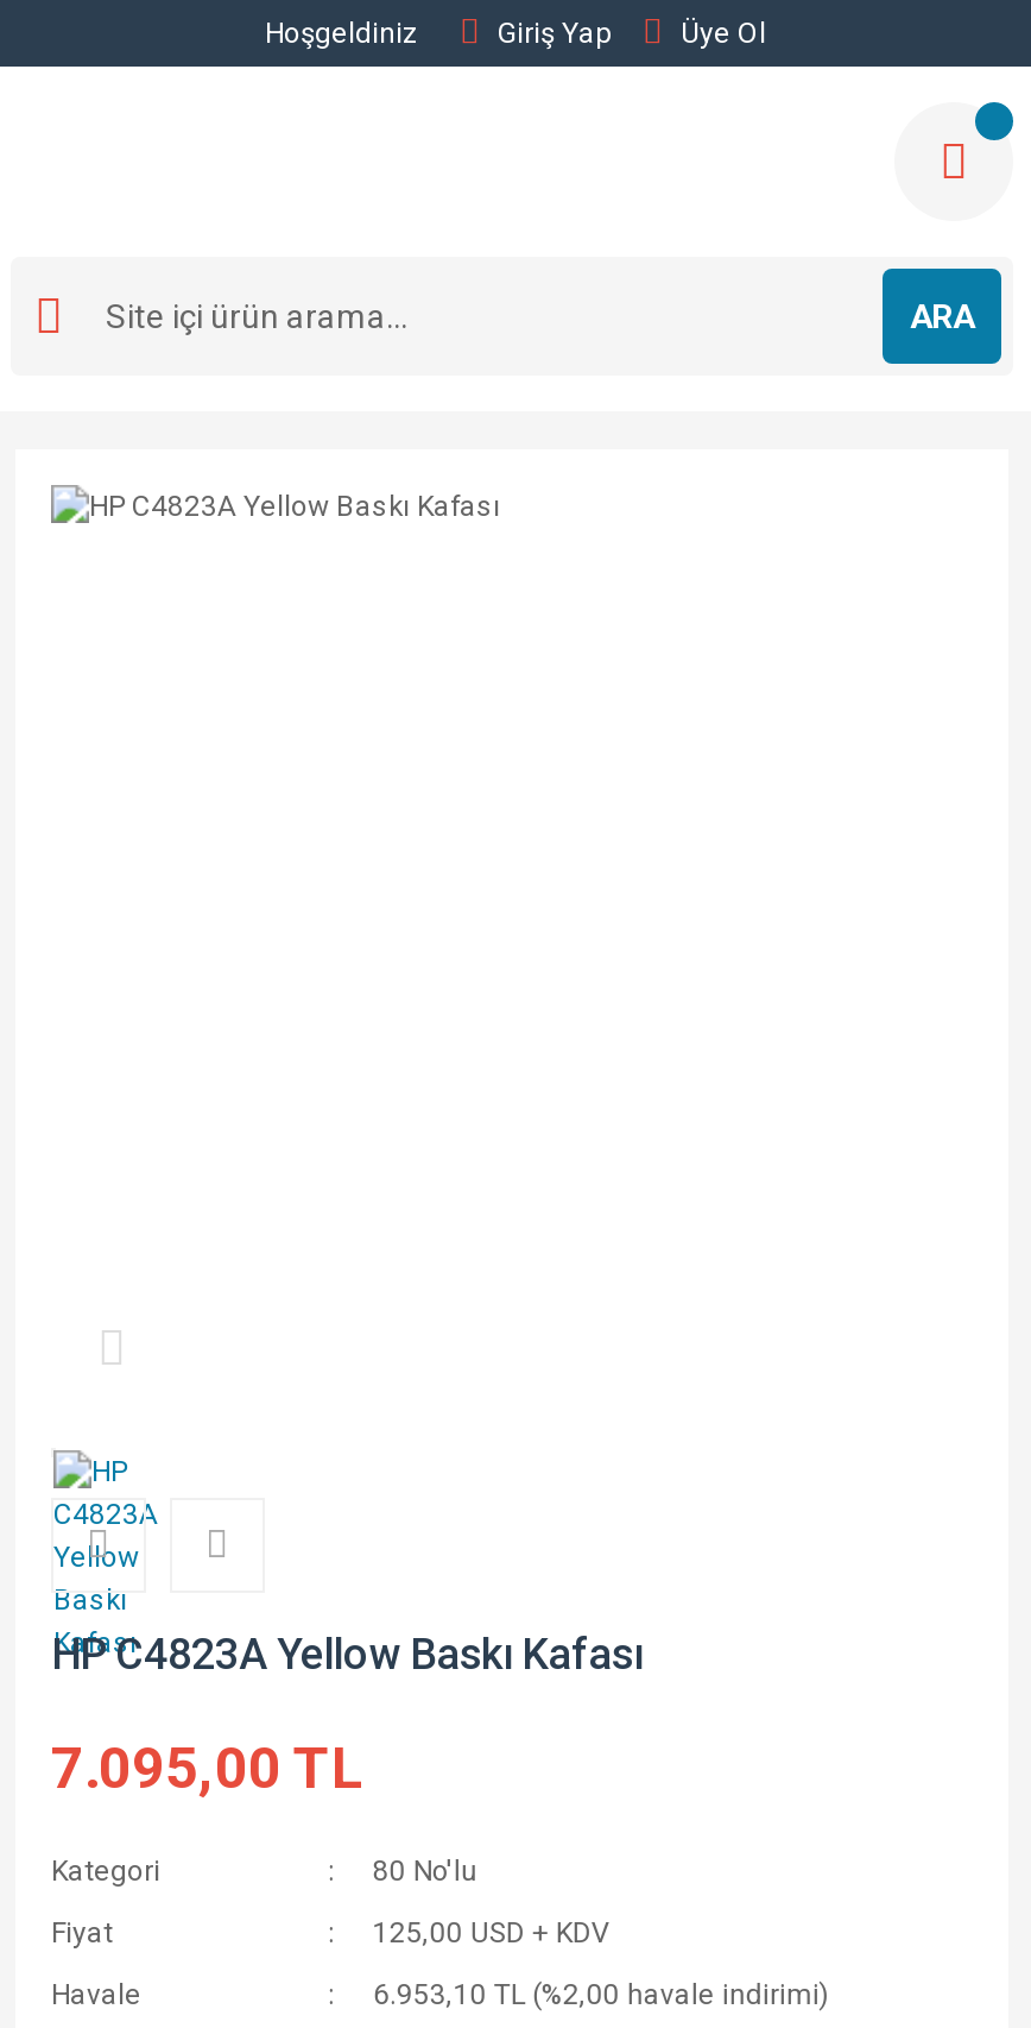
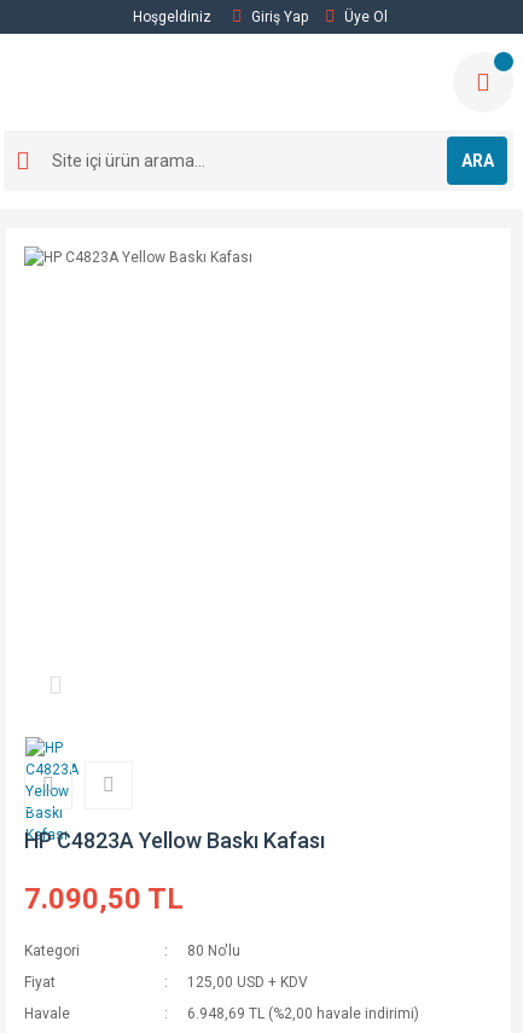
- 7.095,00 TL
+ 7.090,50 TL

- 6.953,10 TL (%2,00 havale indirimi)
+ 6.948,69 TL (%2,00 havale indirimi)
